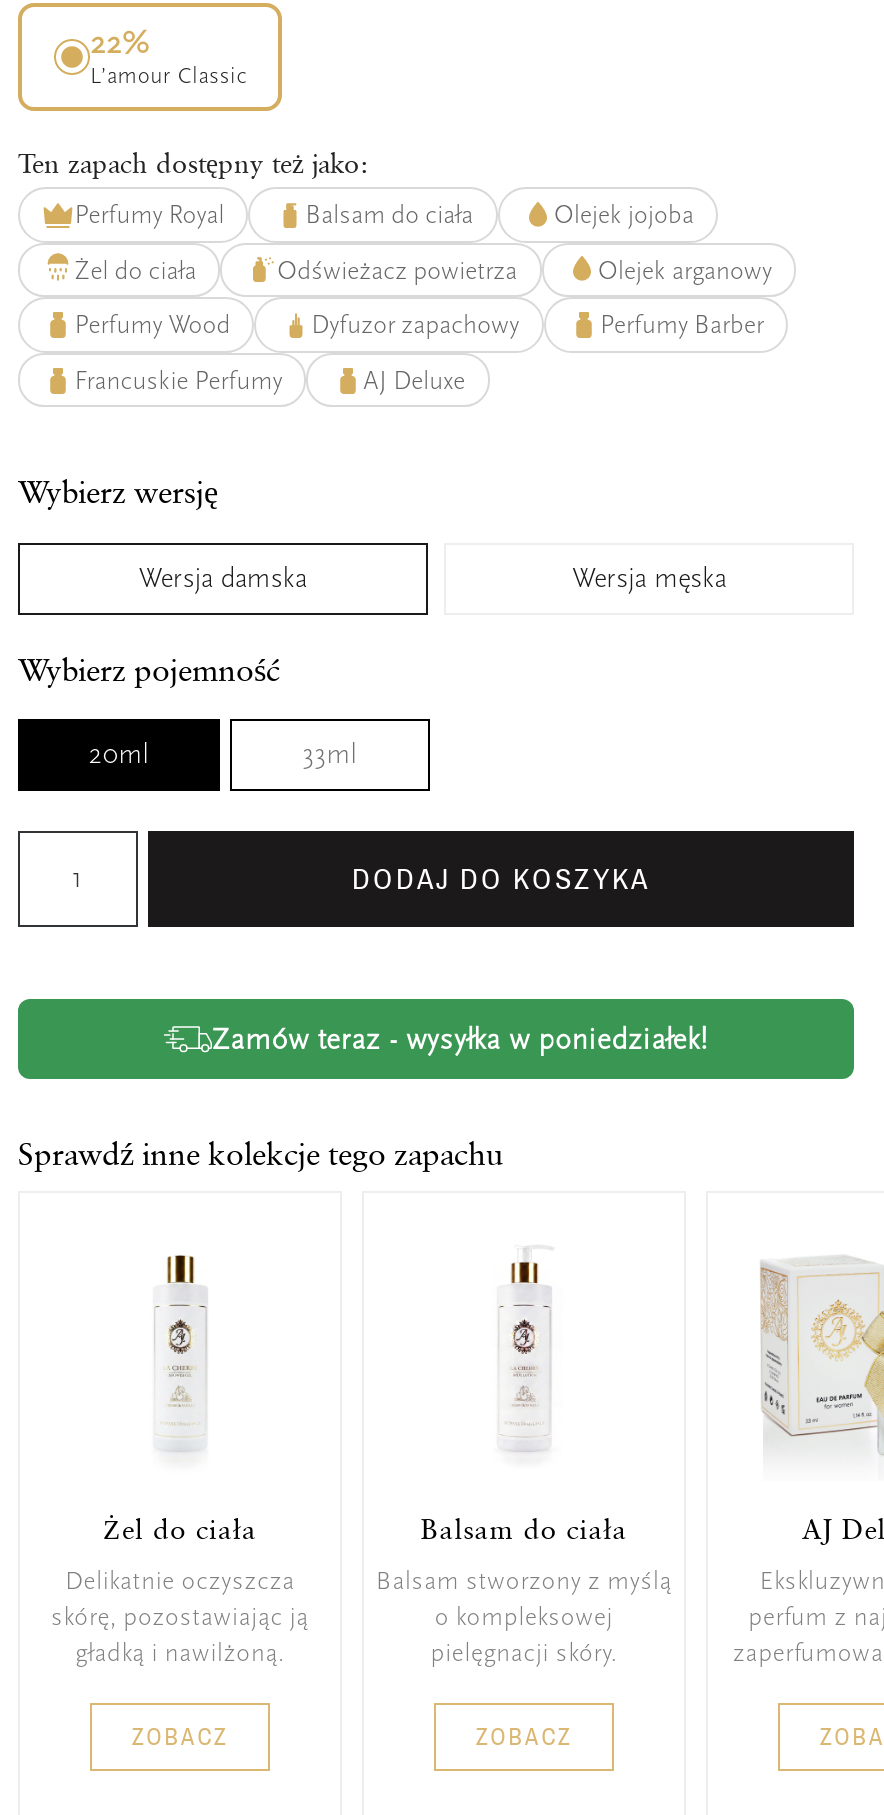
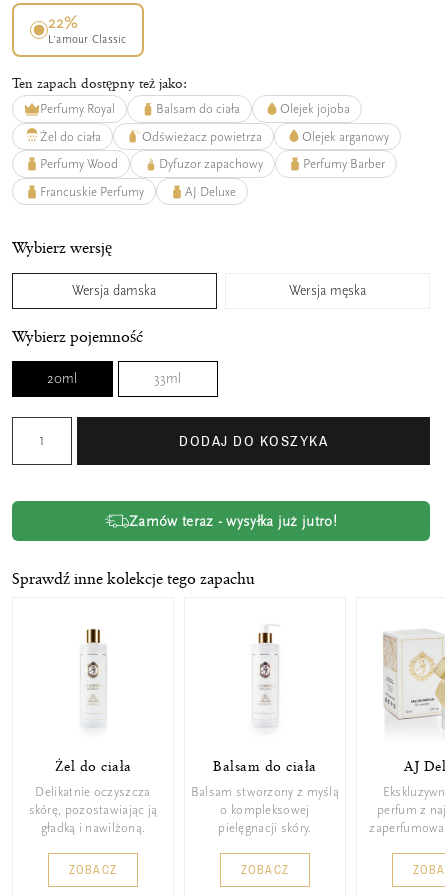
- Zamów teraz - wysyłka w poniedziałek!
+ Zamów teraz - wysyłka już jutro!
